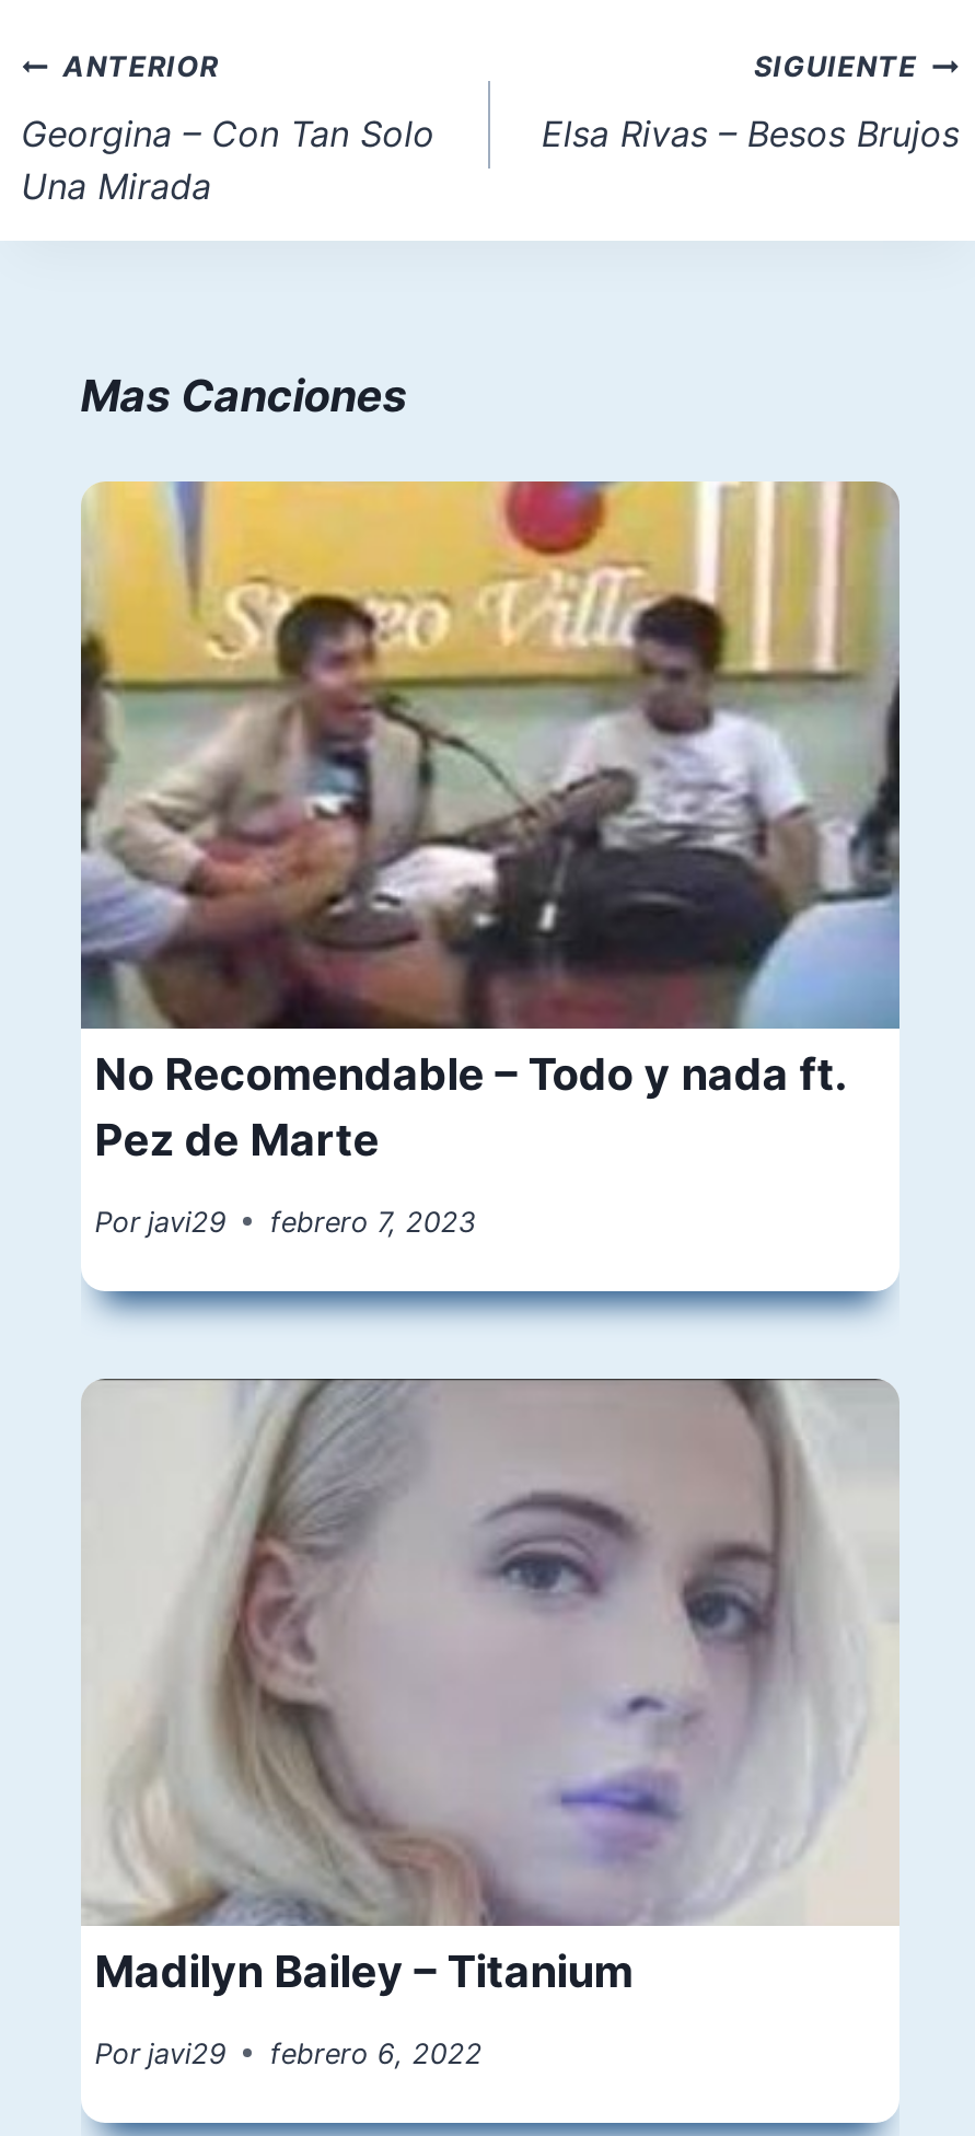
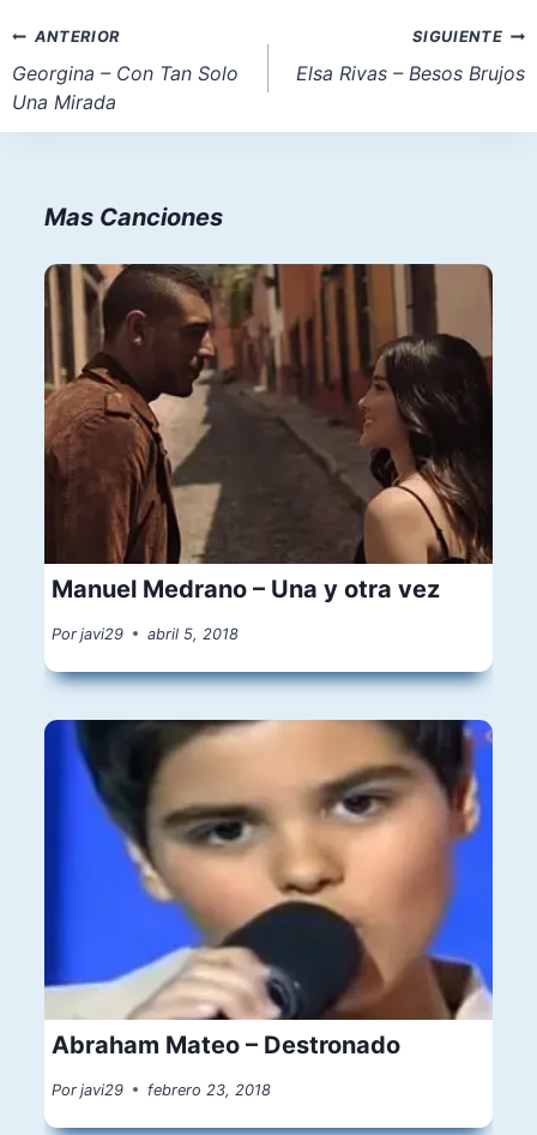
- [image]
- No Recomendable – Todo y nada ft.
- Pez de Marte
+ [image]
+ Manuel Medrano – Una y otra vez

- Por javi29 febrero 7, 2023
+ Por javi29 abril 5, 2018

- [image]
- Madilyn Bailey – Titanium
+ [image]
+ Abraham Mateo – Destronado

- Por javi29 febrero 6, 2022
+ Por javi29 febrero 23, 2018
